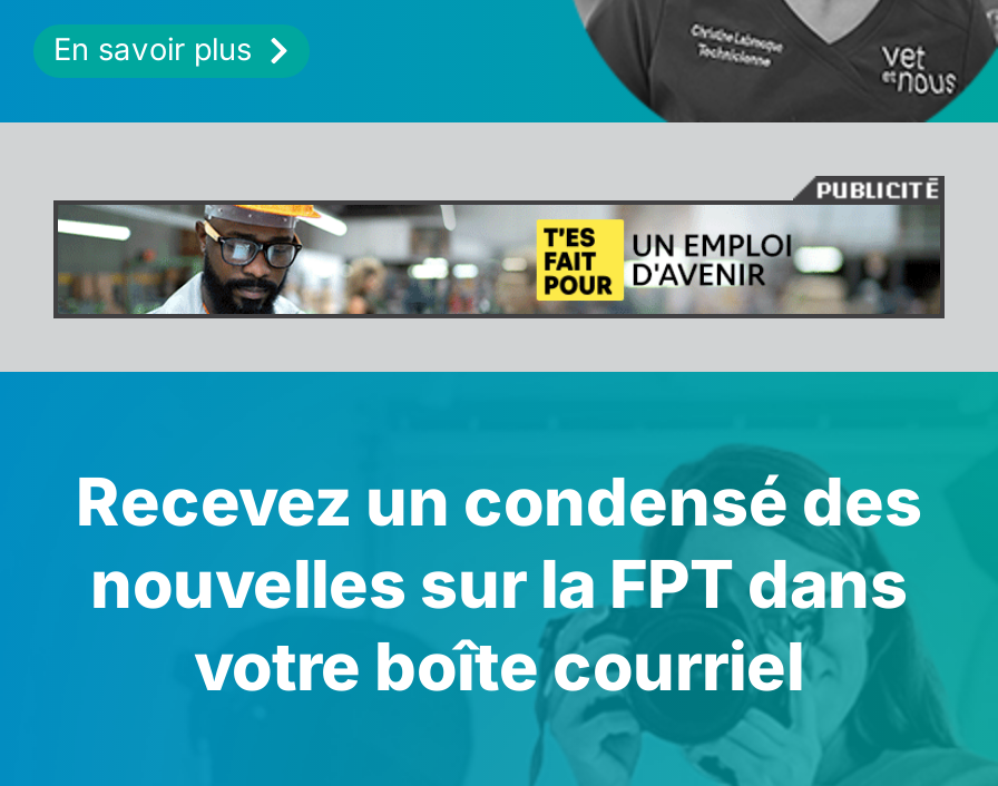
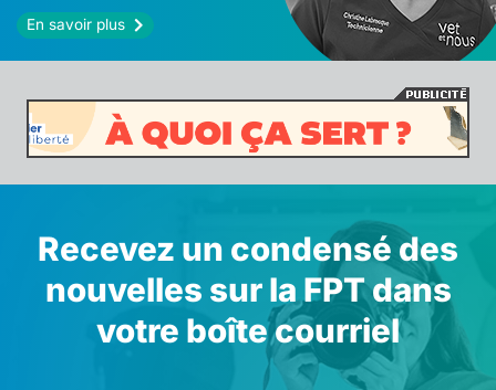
- [image]
+ [image]
